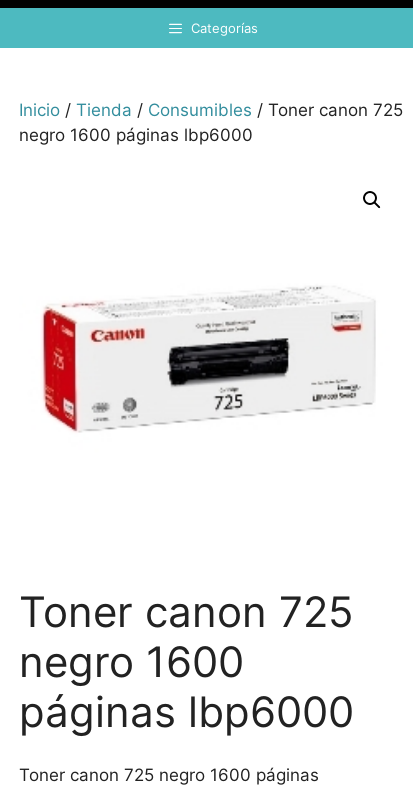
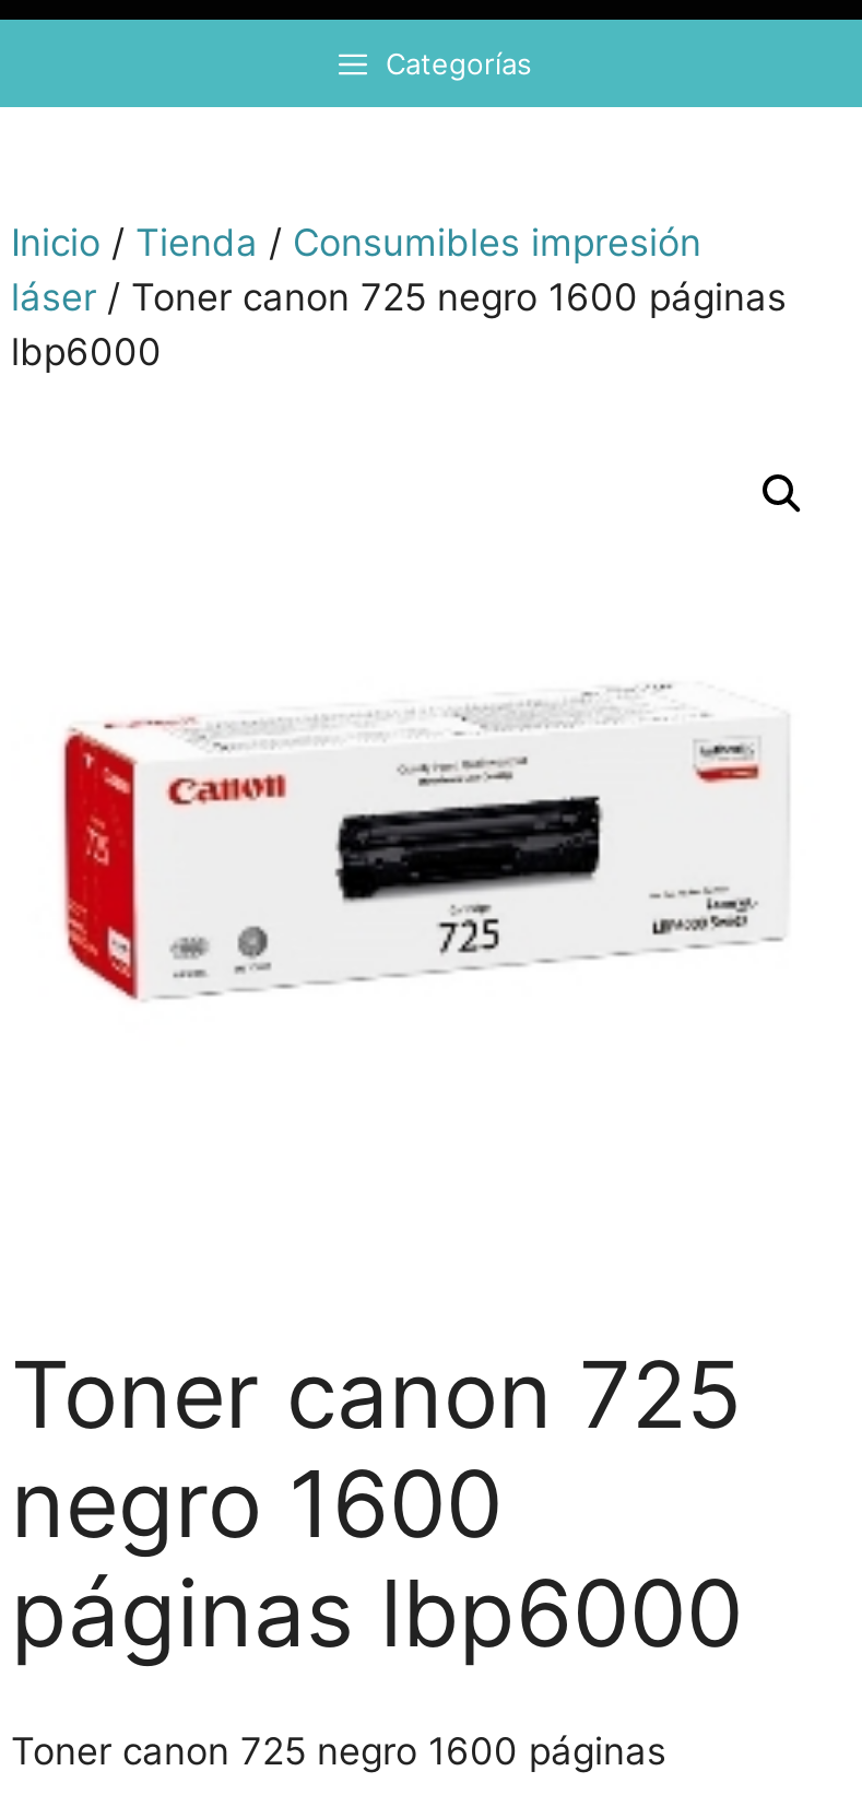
- Inicio / Tienda / Consumibles / Toner canon 725
- negro 1600 páginas lbp6000
+ Inicio / Tienda / Consumibles impresión
+ láser / Toner canon 725 negro 1600 páginas
+ lbp6000
